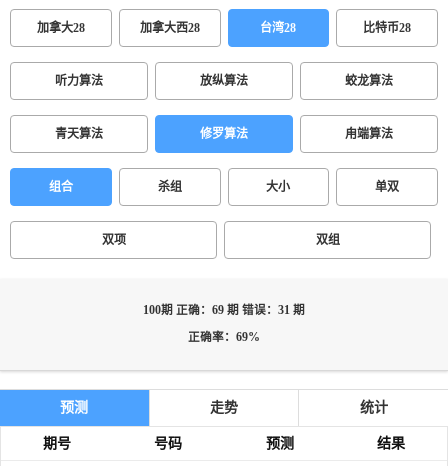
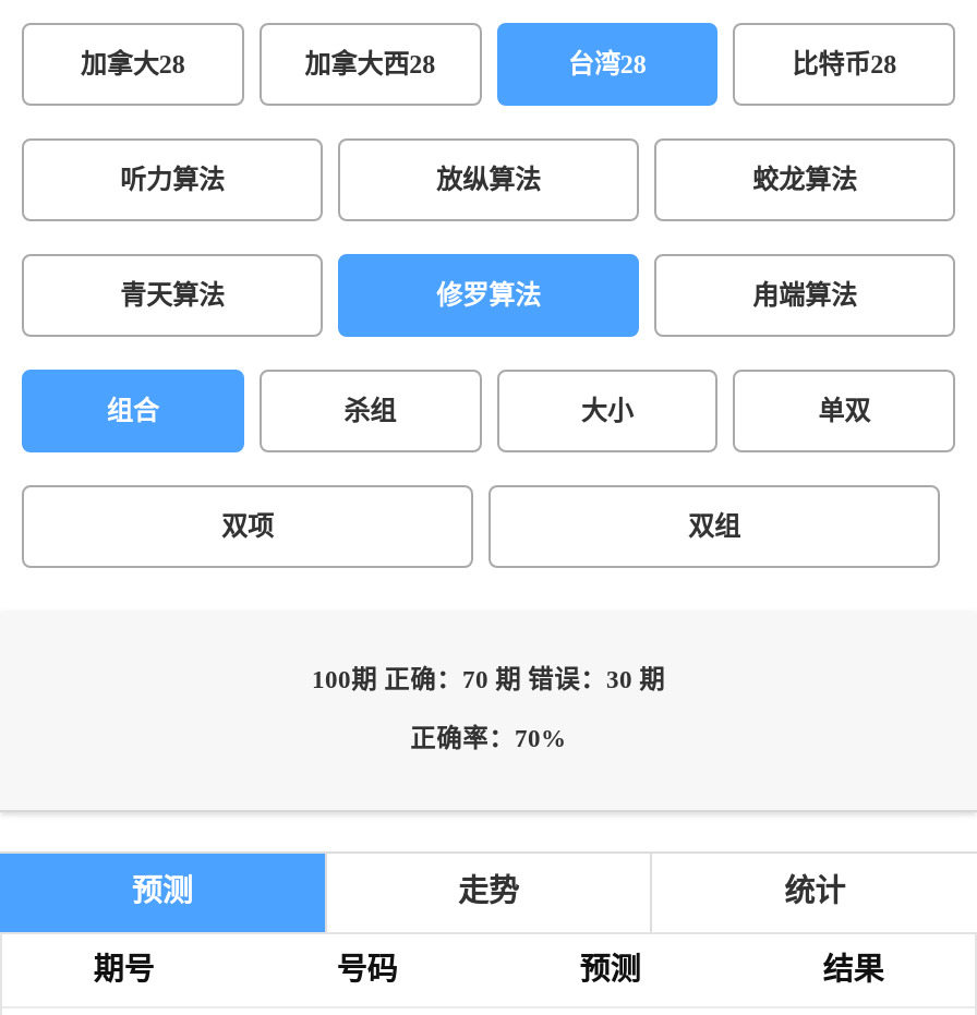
- 100期 正确：69 期 错误：31 期
+ 100期 正确：70 期 错误：30 期

- 正确率：69%
+ 正确率：70%
